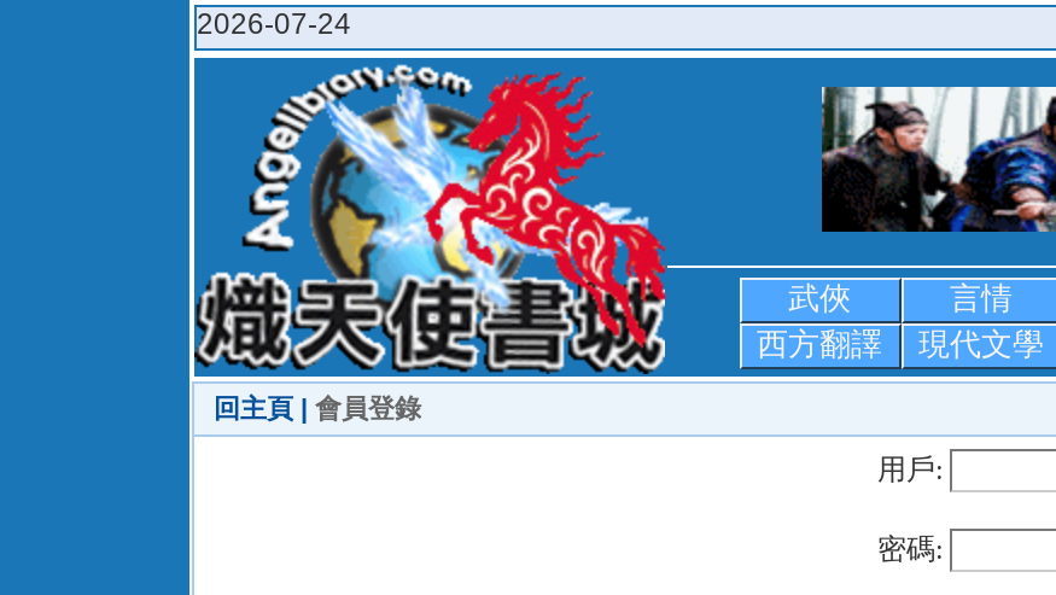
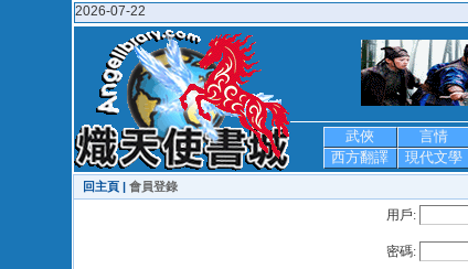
- 2026-07-24
+ 2026-07-22
